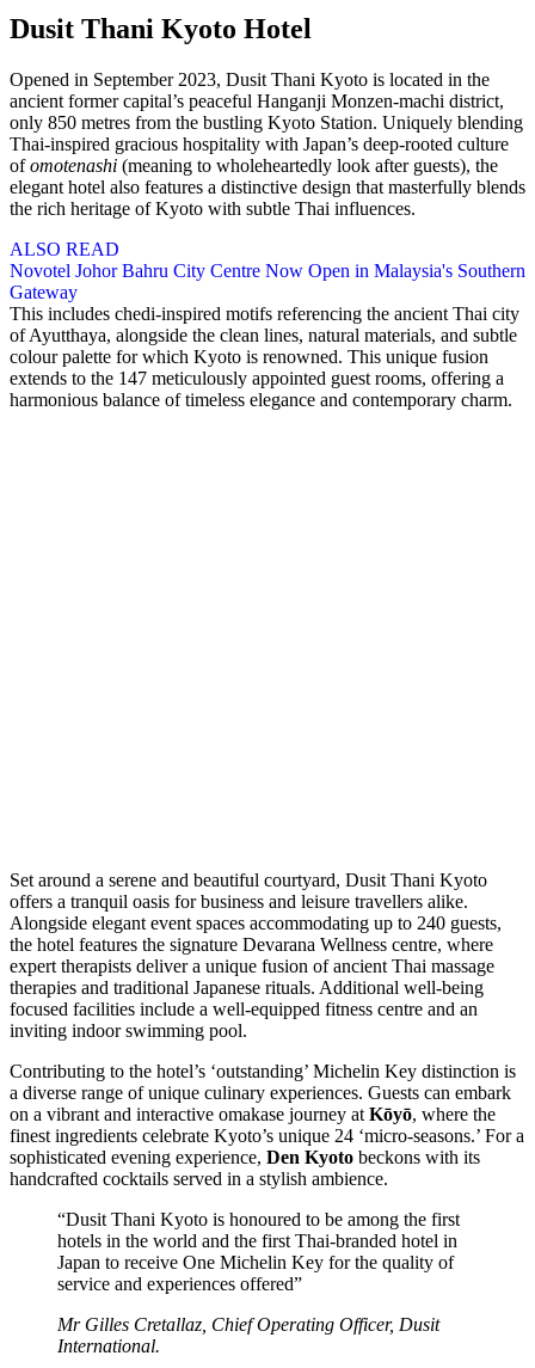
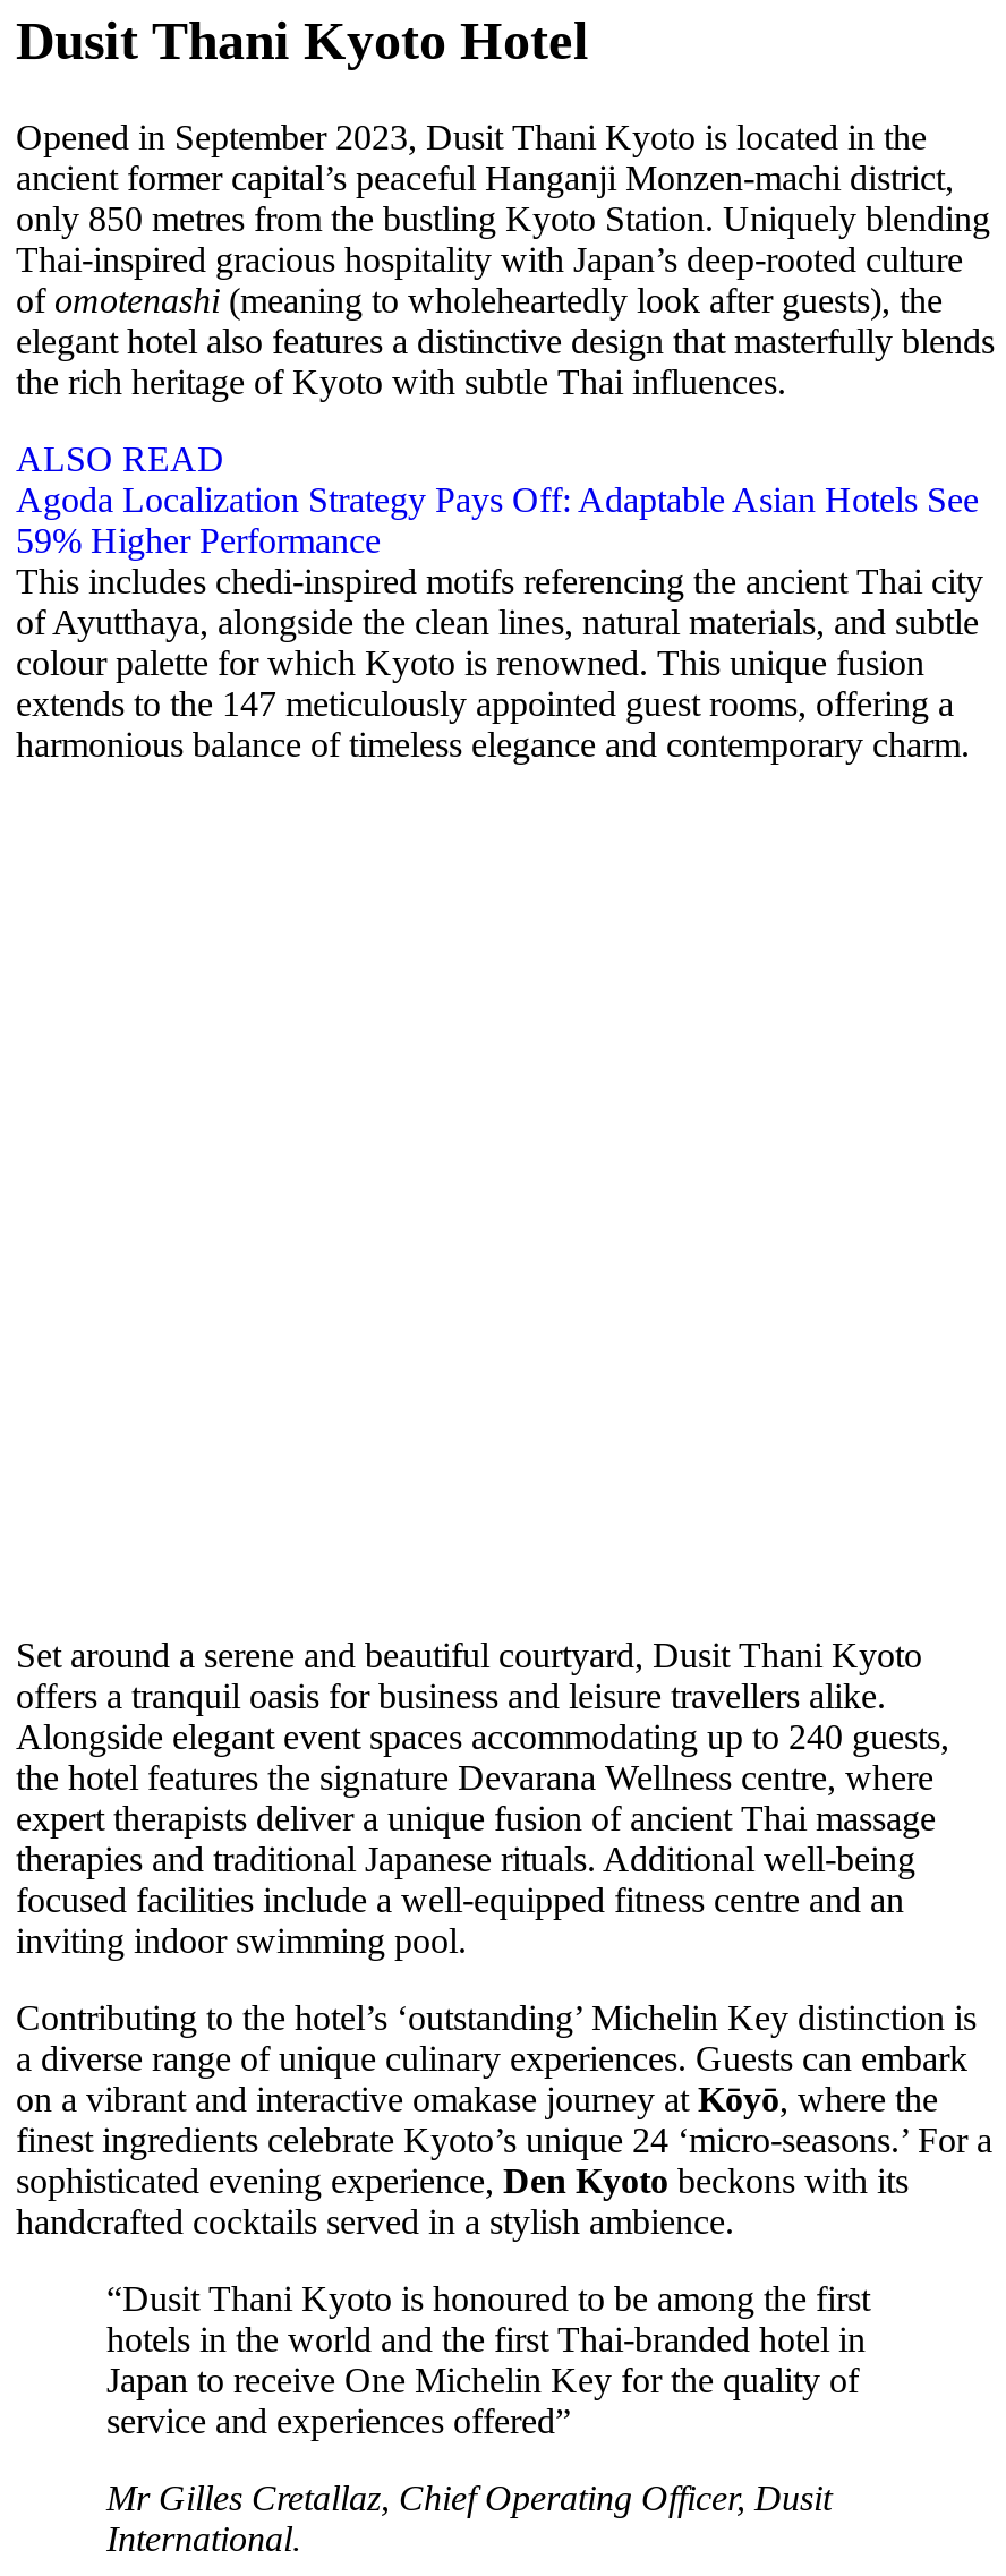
- Novotel Johor Bahru City Centre Now Open in Malaysia's Southern
- Gateway
+ Agoda Localization Strategy Pays Off: Adaptable Asian Hotels See
+ 59% Higher Performance
